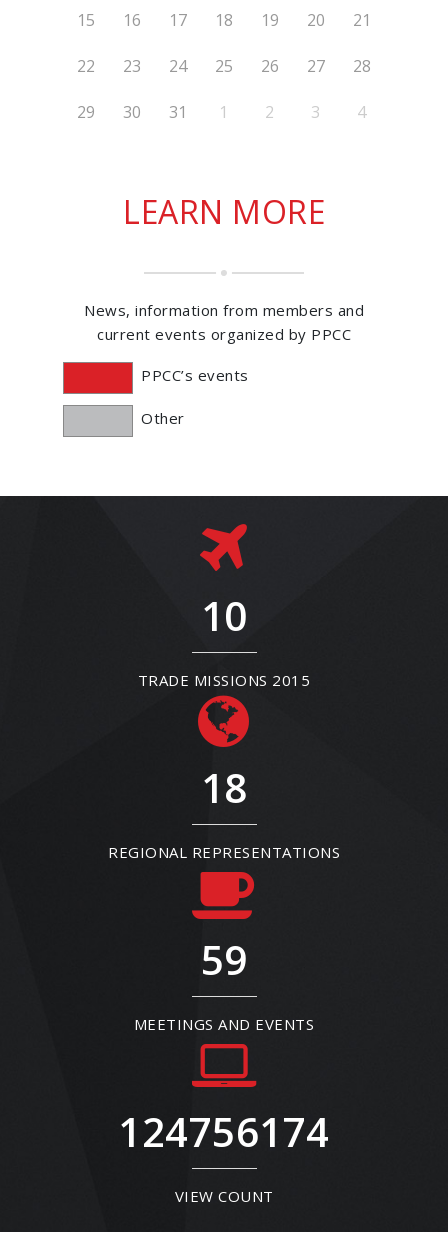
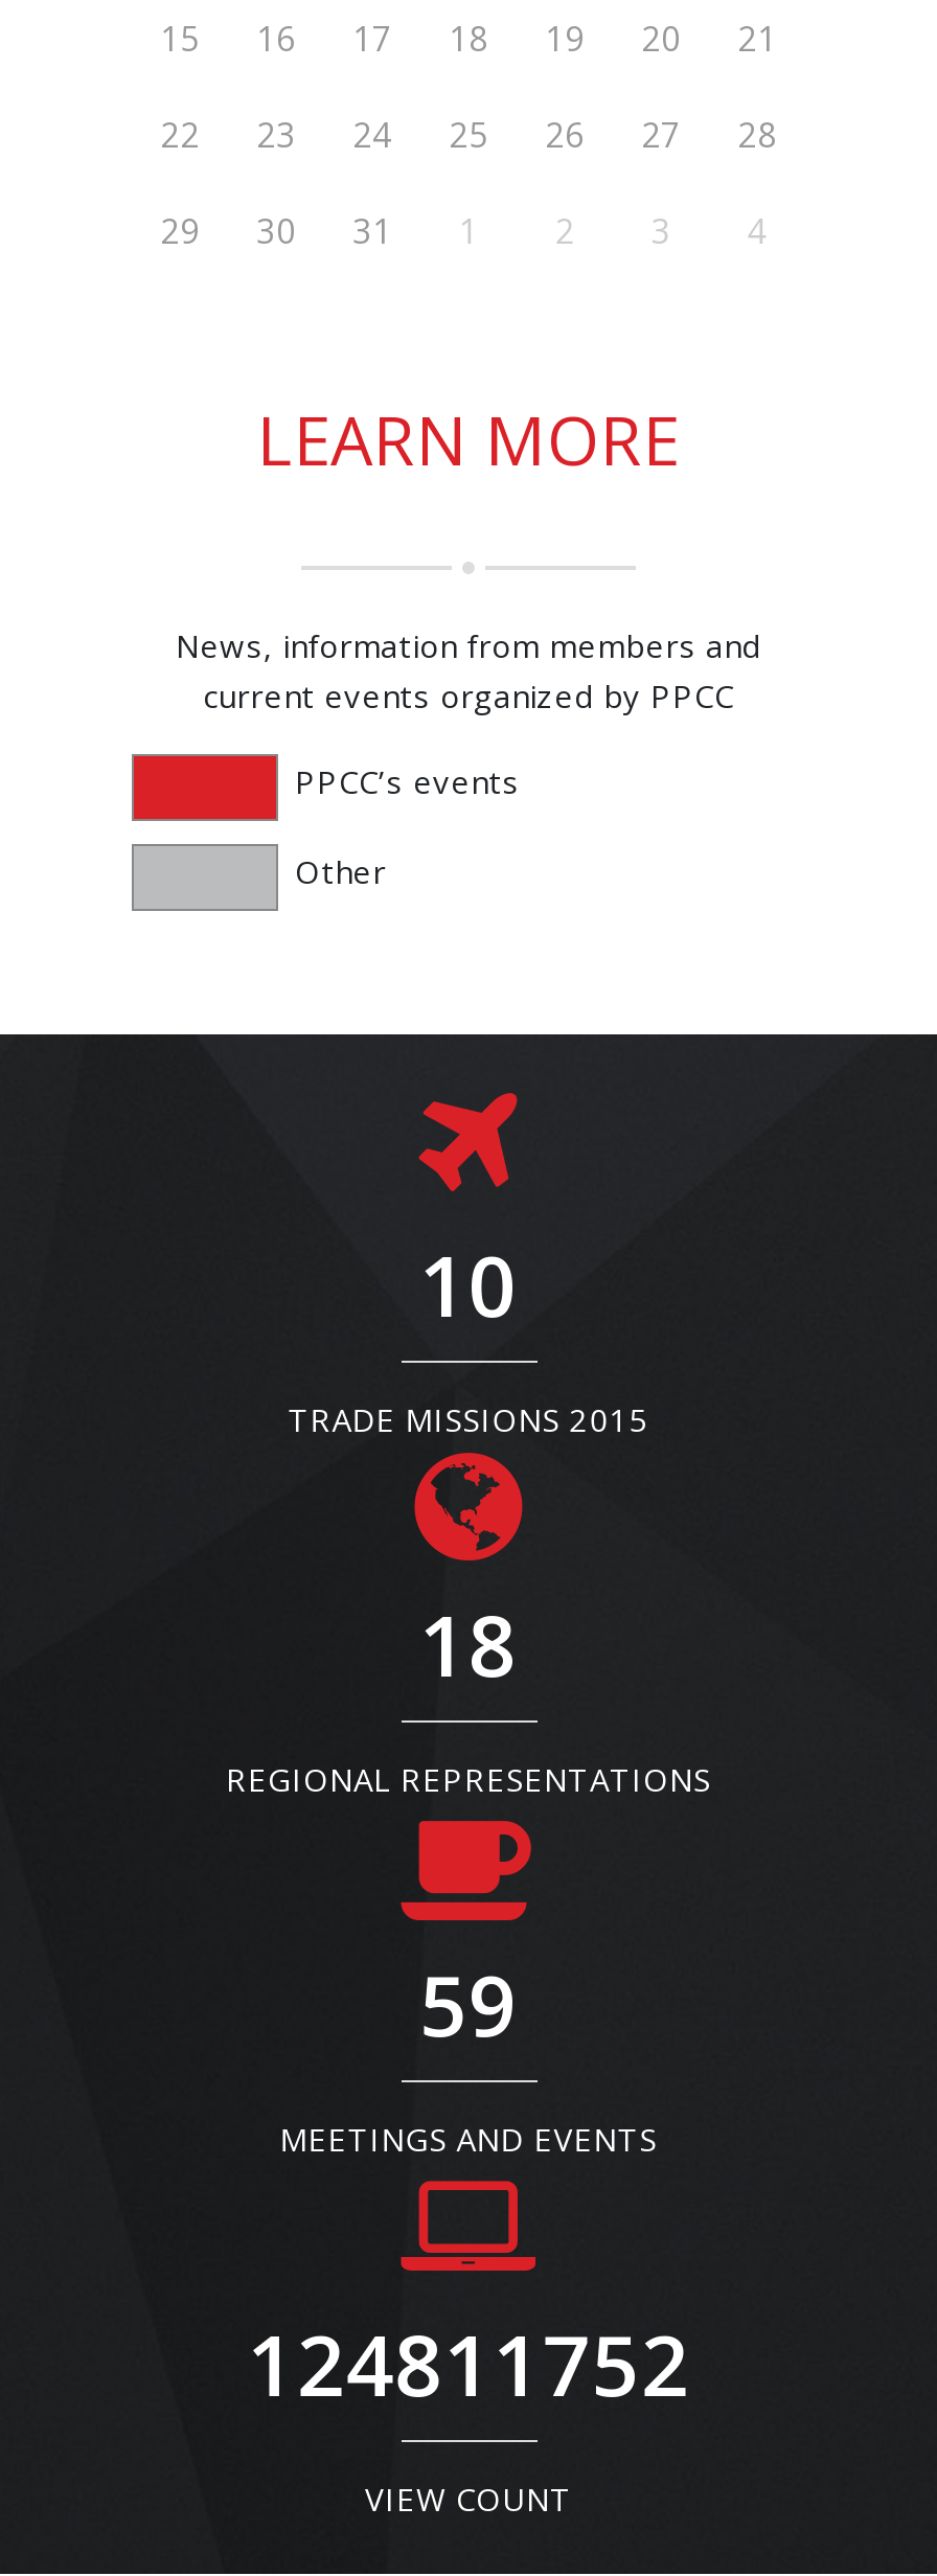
- 124756174
+ 124811752
